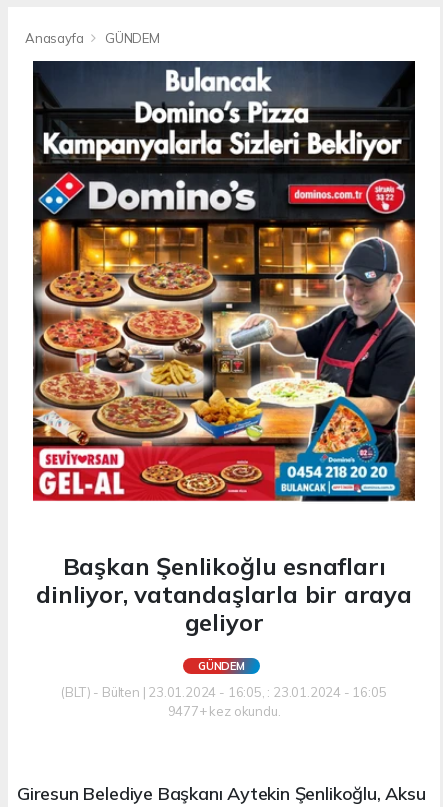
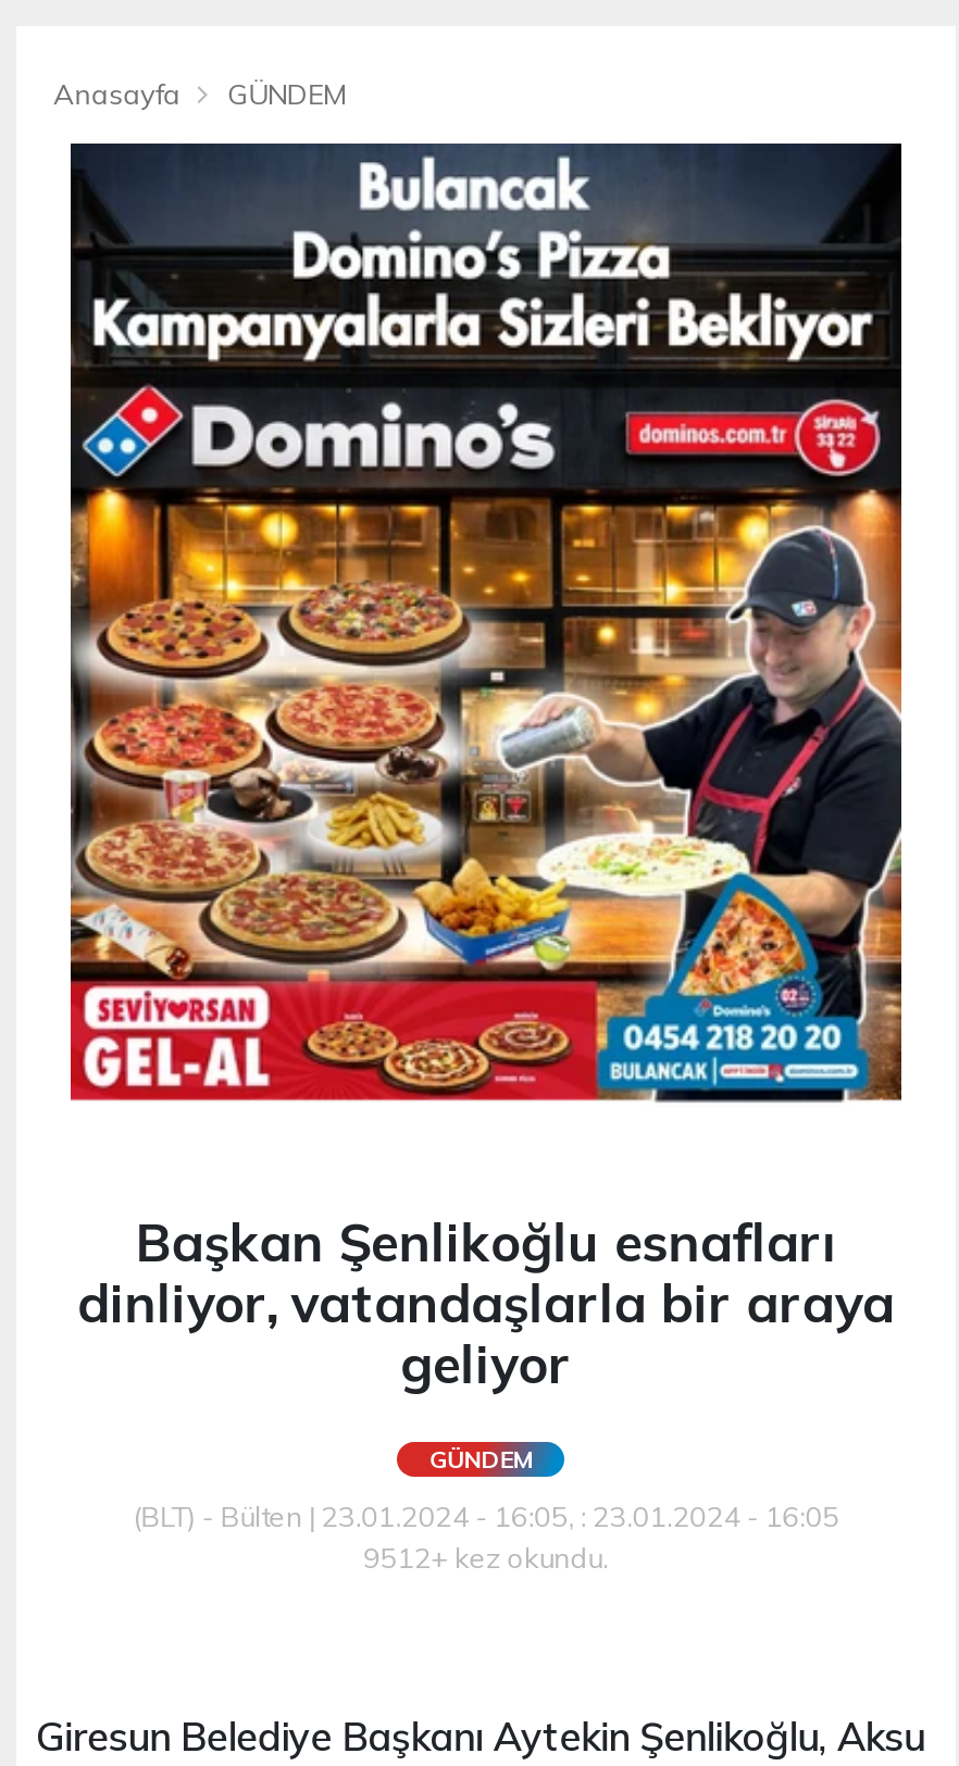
- 9477+ kez okundu.
+ 9512+ kez okundu.
